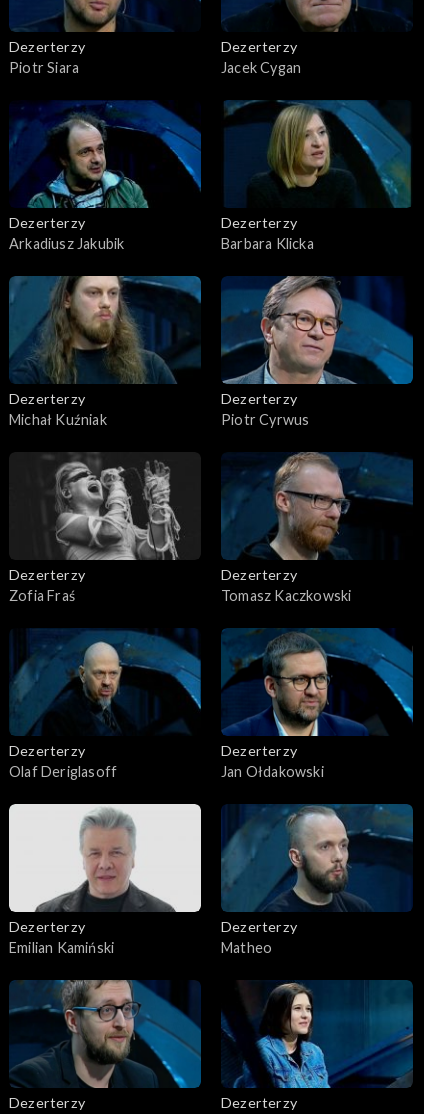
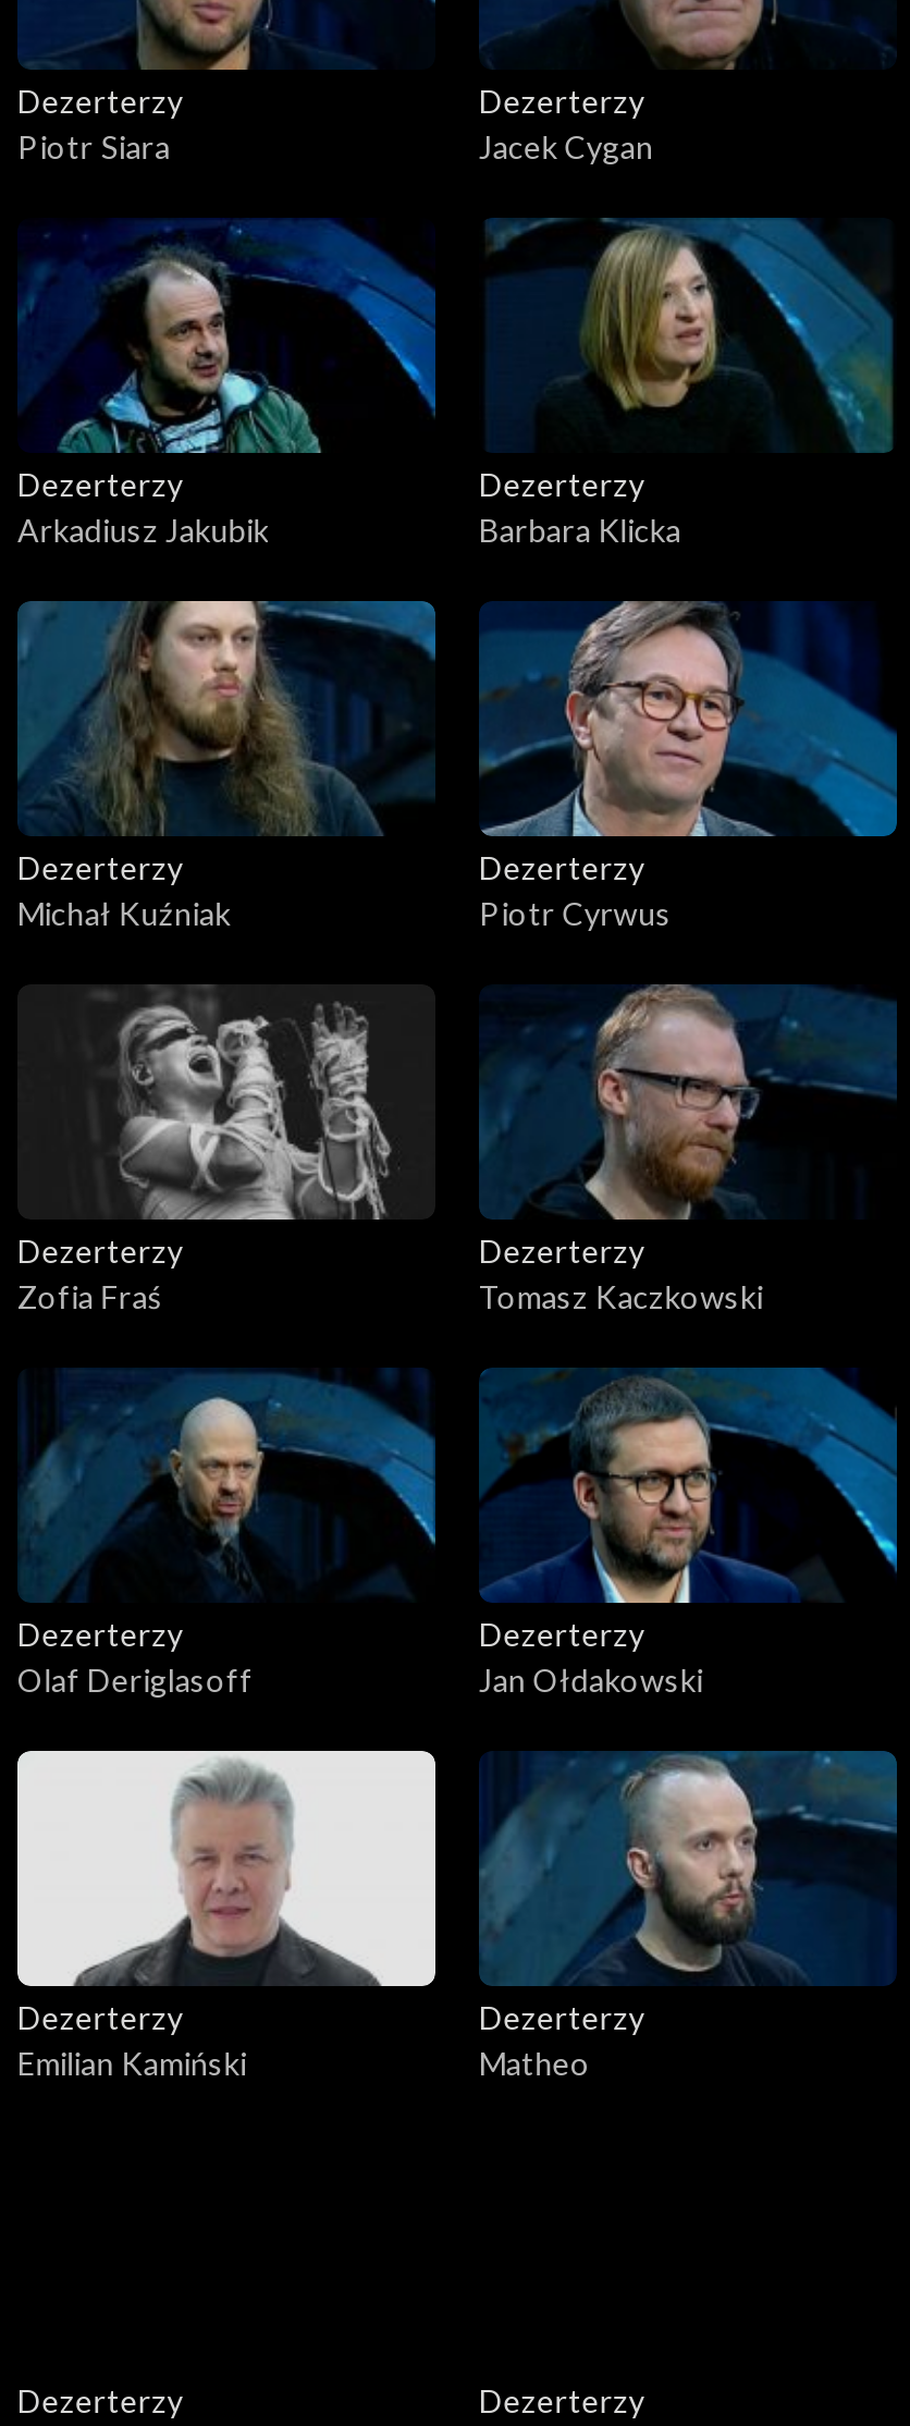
- [image]

- [image]
